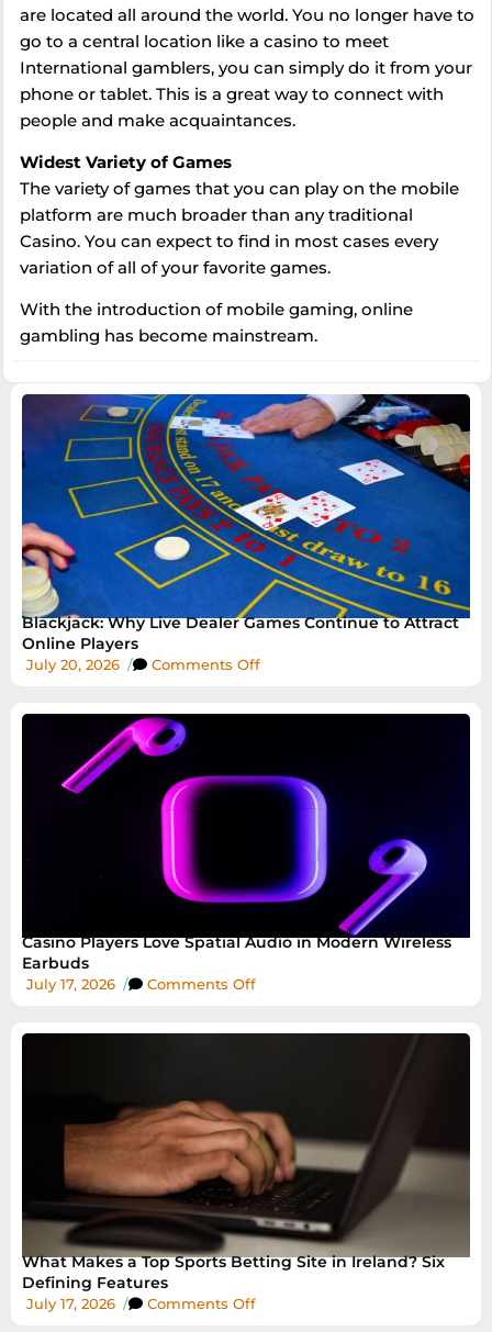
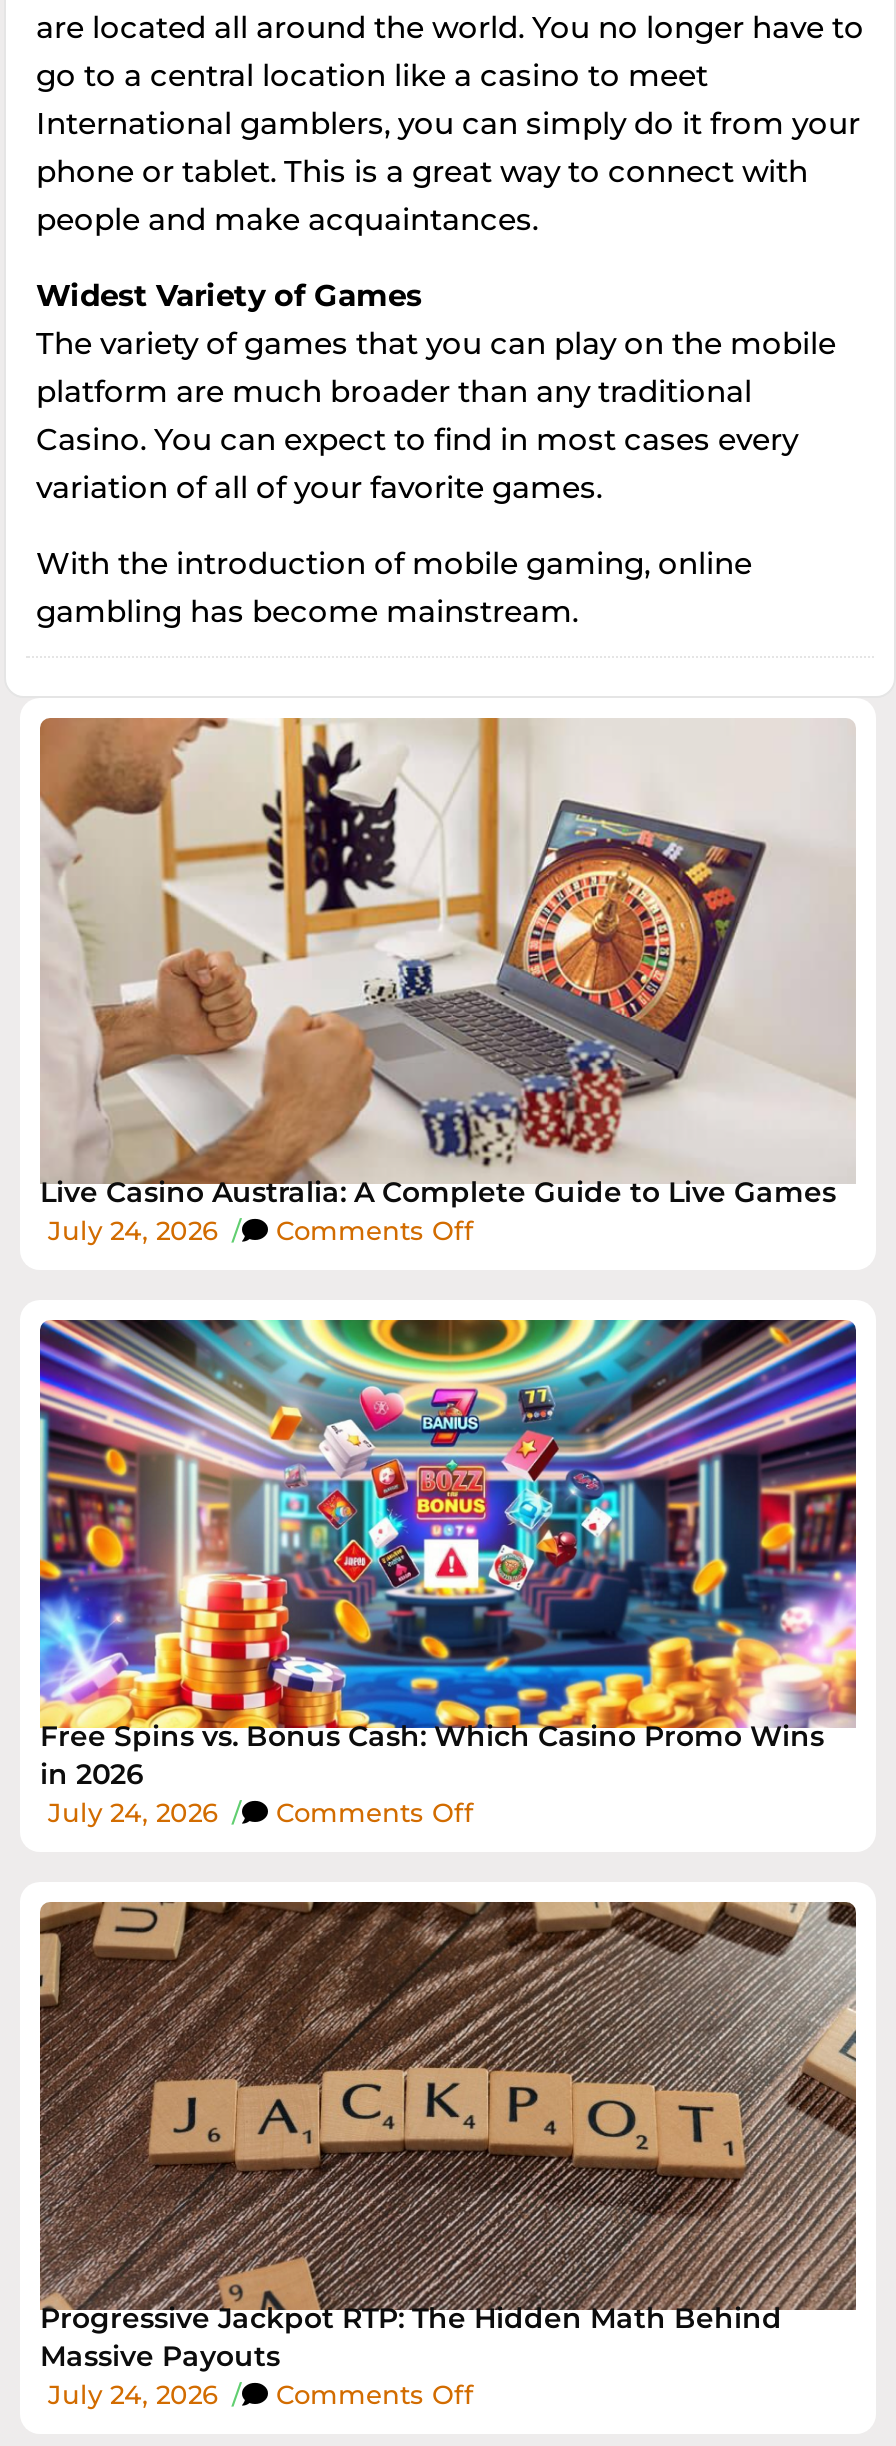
- [image]
- Blackjack: Why Live Dealer Games Continue to Attract
- Online Players
- July 20, 2026 /
+ [image]
+ Live Casino Australia: A Complete Guide to Live Games
+ July 24, 2026 /

- [image]
- Casino Players Love Spatial Audio in Modern Wireless
- Earbuds
- July 17, 2026 /
+ [image]
+ Free Spins vs. Bonus Cash: Which Casino Promo Wins
+ in 2026
+ July 24, 2026 /

- [image]
- What Makes a Top Sports Betting Site in Ireland? Six
- Defining Features
- July 17, 2026 /
+ [image]
+ Progressive Jackpot RTP: The Hidden Math Behind
+ Massive Payouts
+ July 24, 2026 /
